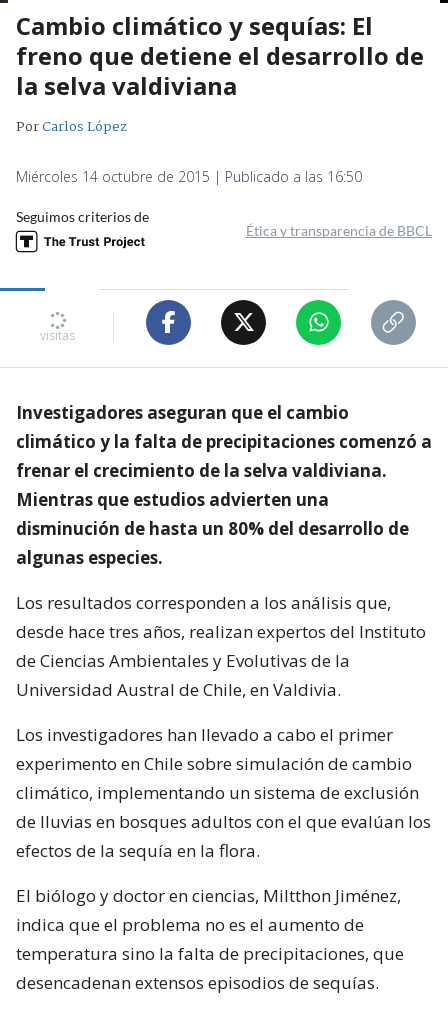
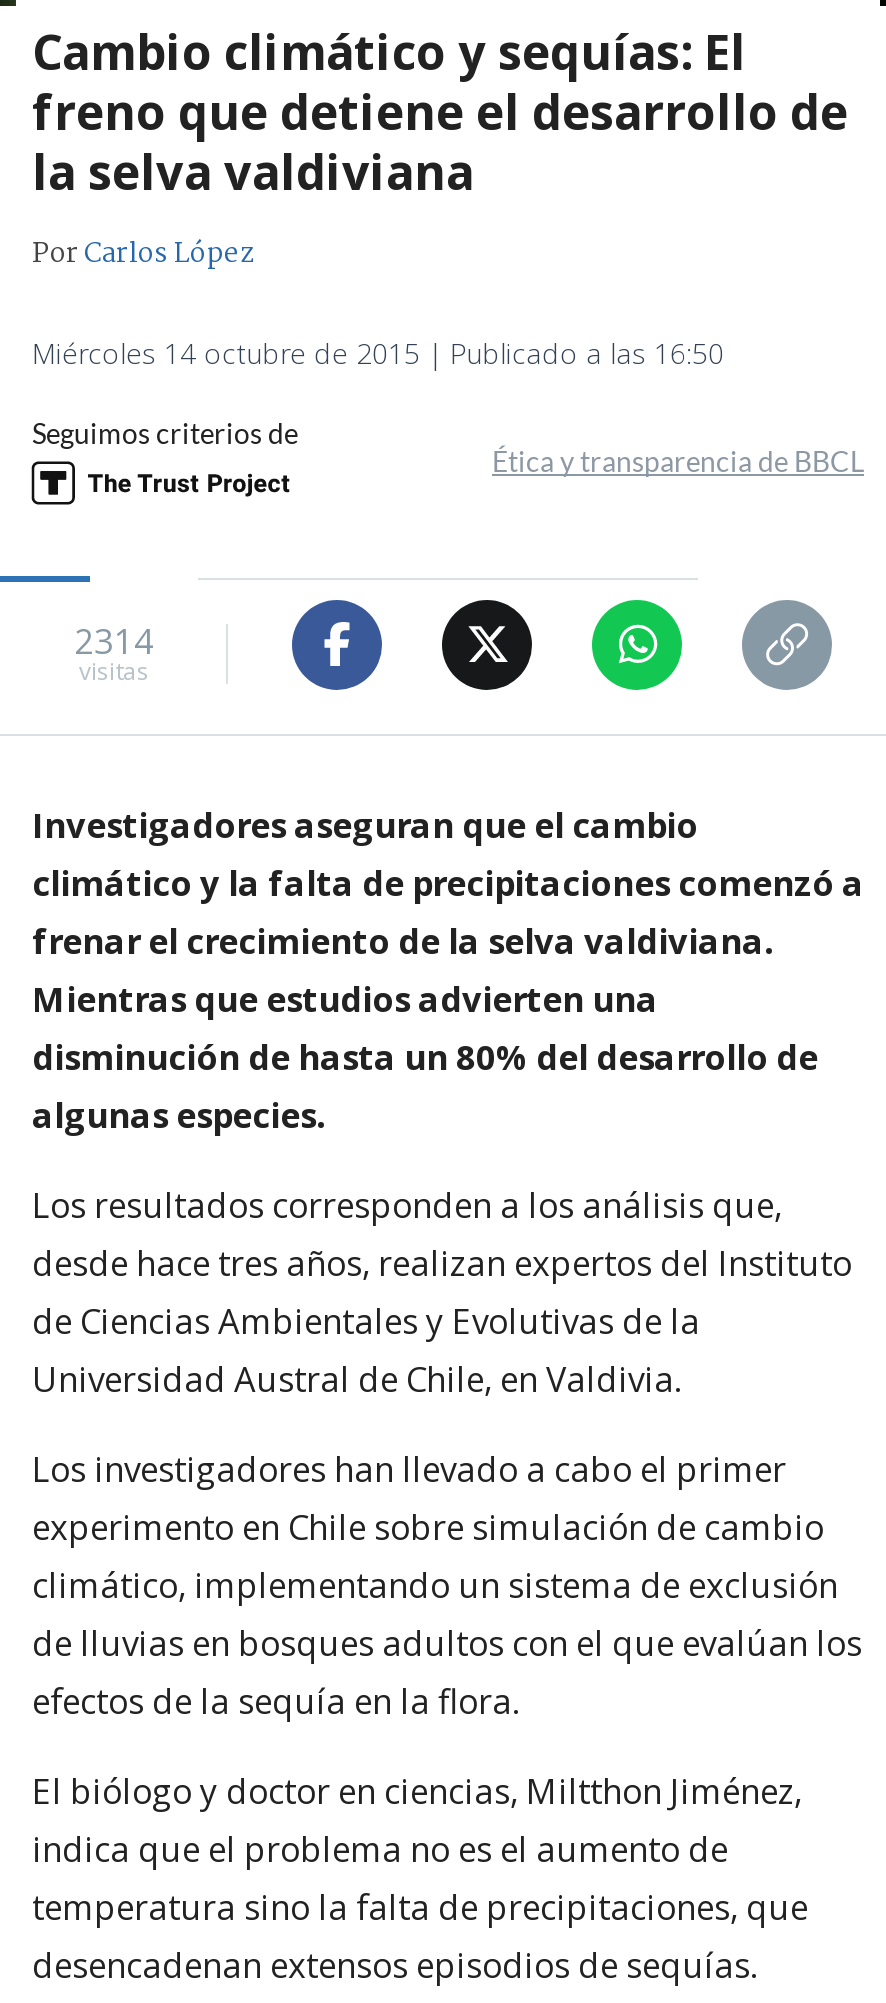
+ 2314
